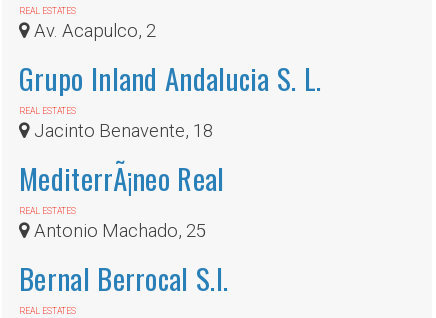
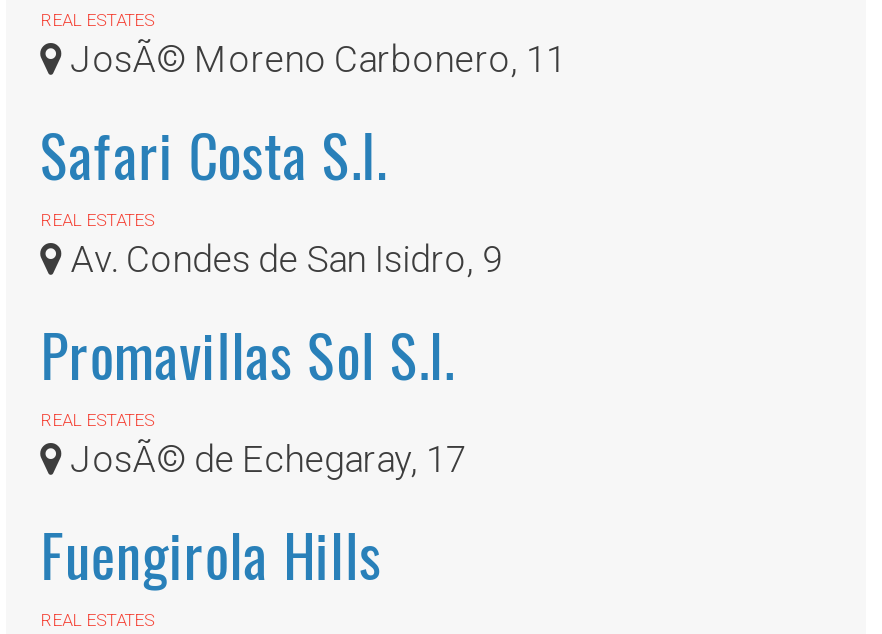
- Av. Acapulco, 2
- Grupo Inland Andalucia S. L.
+ JosÃ© Moreno Carbonero, 11
+ Safari Costa S.l.

- Jacinto Benavente, 18
- MediterrÃ¡neo Real
+ Av. Condes de San Isidro, 9
+ Promavillas Sol S.l.

- Antonio Machado, 25
- Bernal Berrocal S.l.
+ JosÃ© de Echegaray, 17
+ Fuengirola Hills
